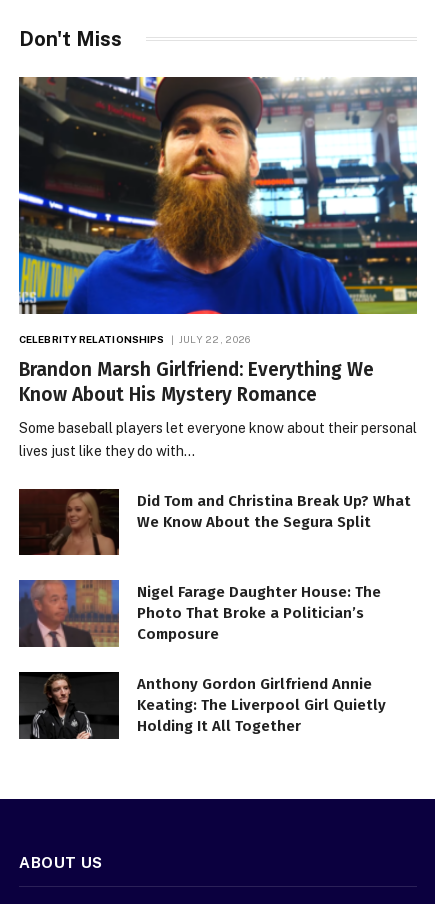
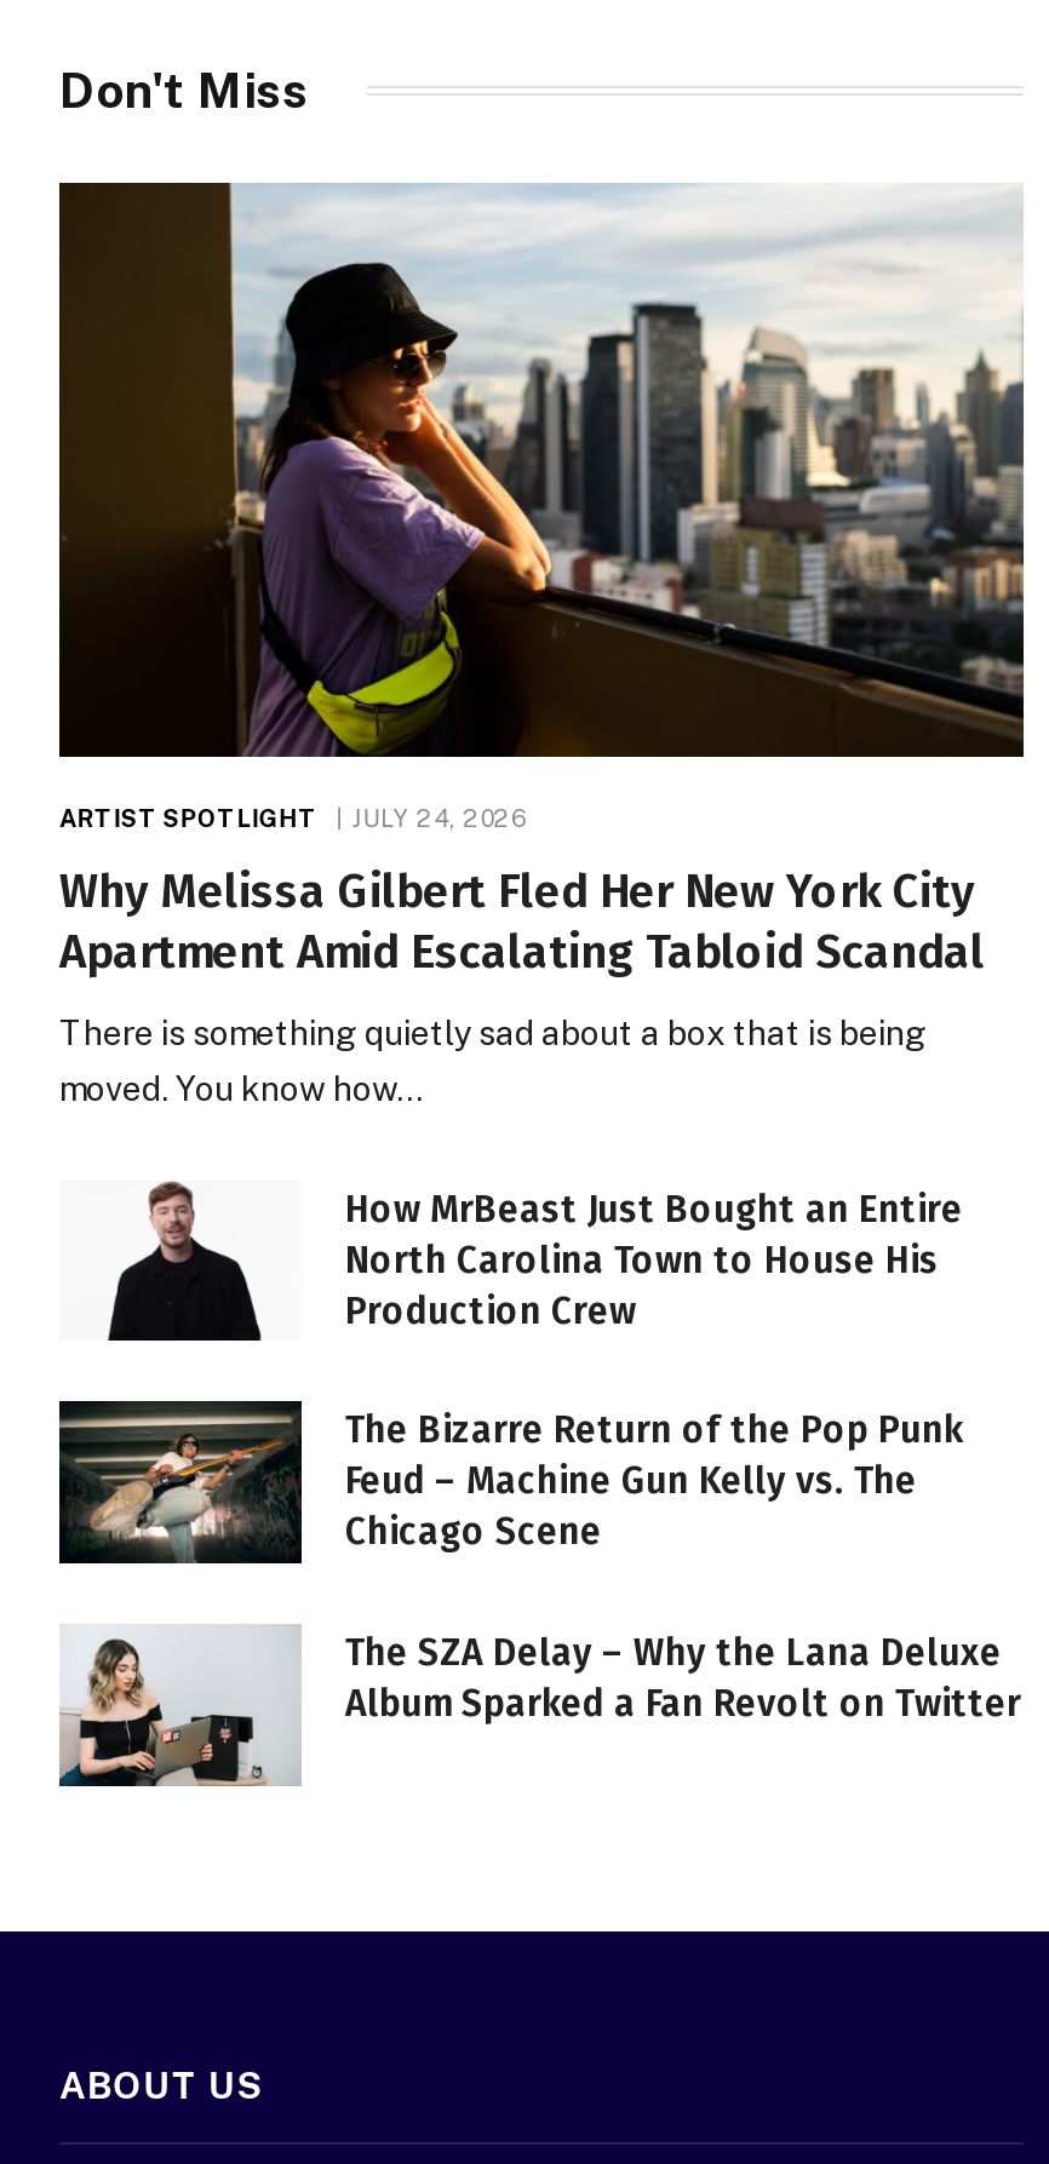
- [image]
- CELEBRITY RELATIONSHIPS
- JULY 22, 2026
+ [image]
+ ARTIST SPOTLIGHT
+ JULY 24, 2026

- Brandon Marsh Girlfriend: Everything We
- Know About His Mystery Romance
+ Why Melissa Gilbert Fled Her New York City
+ Apartment Amid Escalating Tabloid Scandal

- Some baseball players let everyone know about their personal
- lives just like they do with…
+ There is something quietly sad about a box that is being
+ moved. You know how…

- [image]
- Did Tom and Christina Break Up? What
- We Know About the Segura Split
+ [image]
+ How MrBeast Just Bought an Entire
+ North Carolina Town to House His
+ Production Crew

- [image]
- Nigel Farage Daughter House: The
- Photo That Broke a Politician’s
- Composure
+ [image]
+ The Bizarre Return of the Pop Punk
+ Feud – Machine Gun Kelly vs. The
+ Chicago Scene

- [image]
- Anthony Gordon Girlfriend Annie
- Keating: The Liverpool Girl Quietly
- Holding It All Together
+ [image]
+ The SZA Delay – Why the Lana Deluxe
+ Album Sparked a Fan Revolt on Twitter
